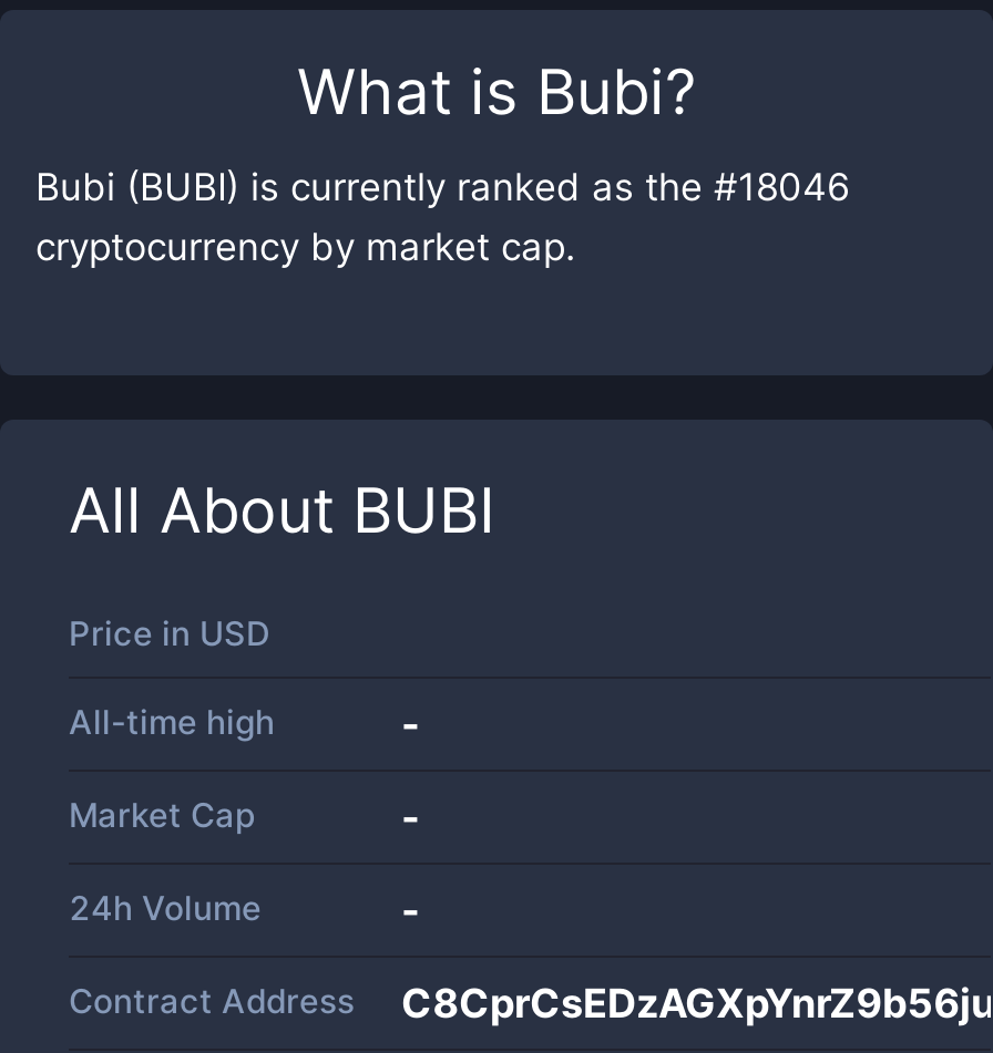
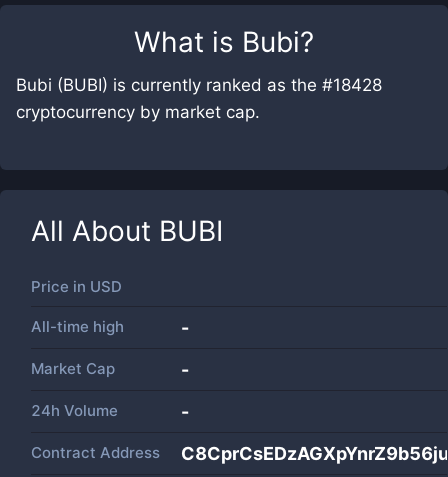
- Bubi (BUBI) is currently ranked as the #18046
+ Bubi (BUBI) is currently ranked as the #18428
